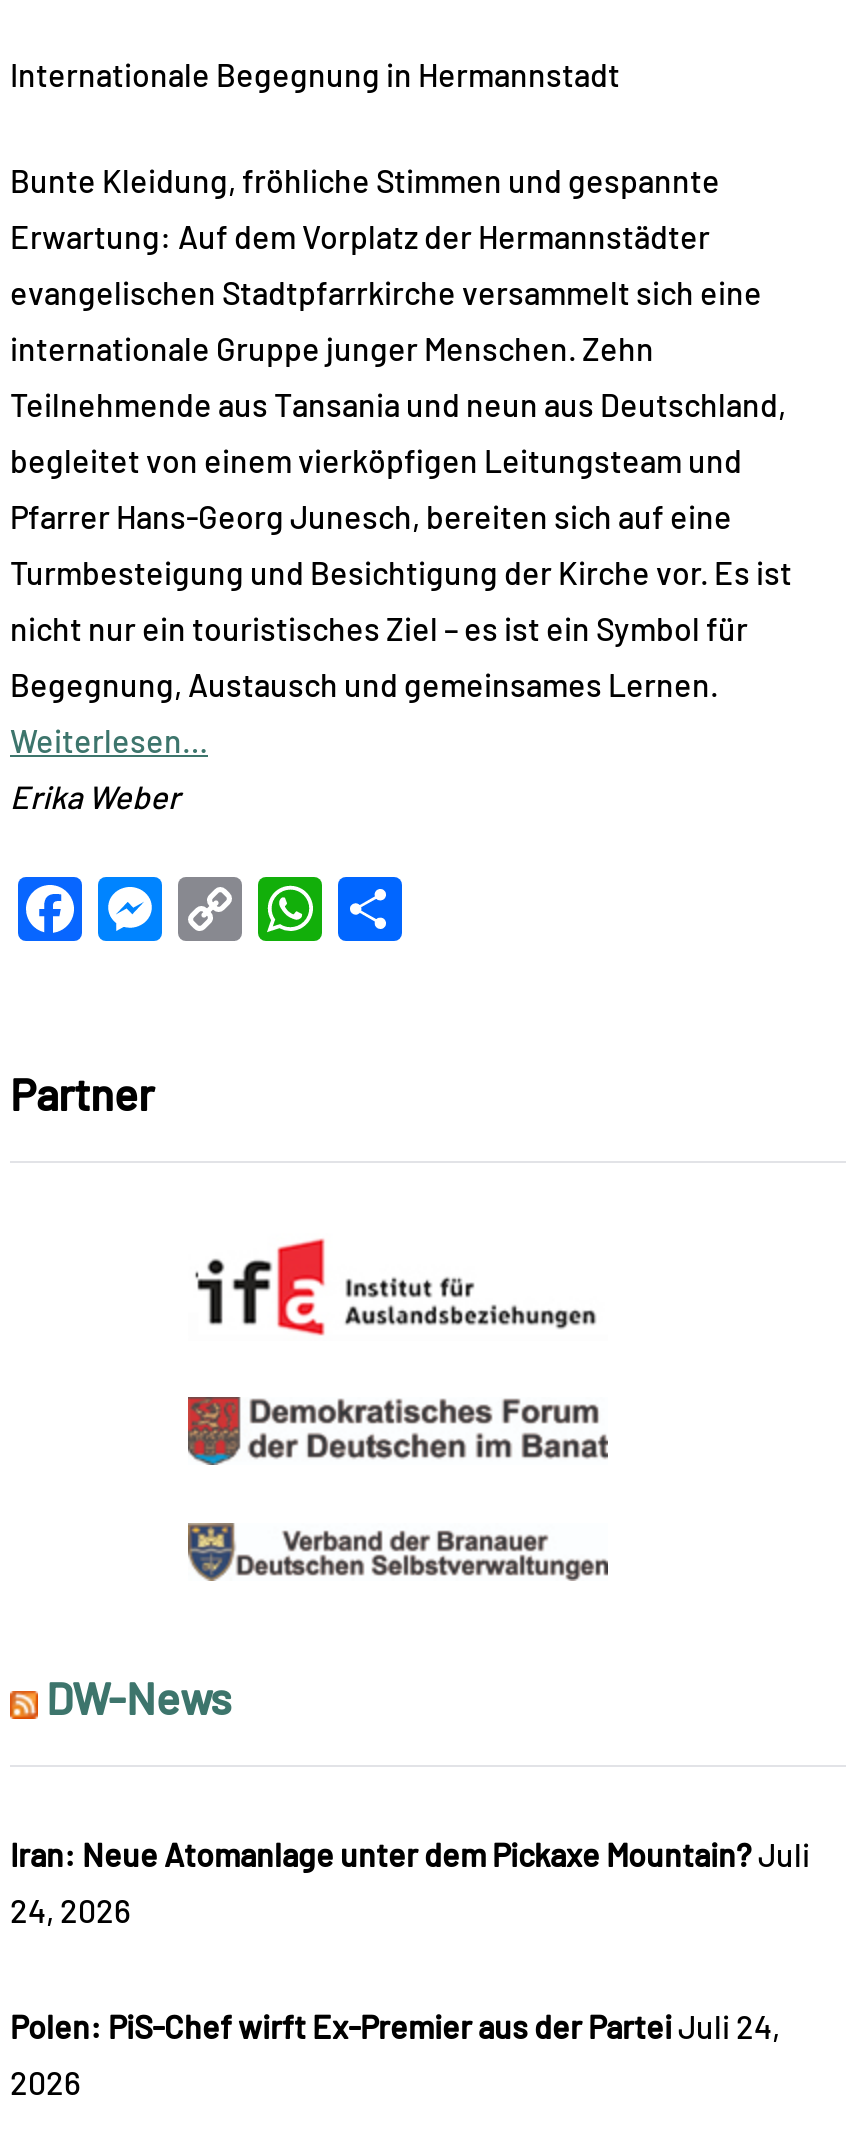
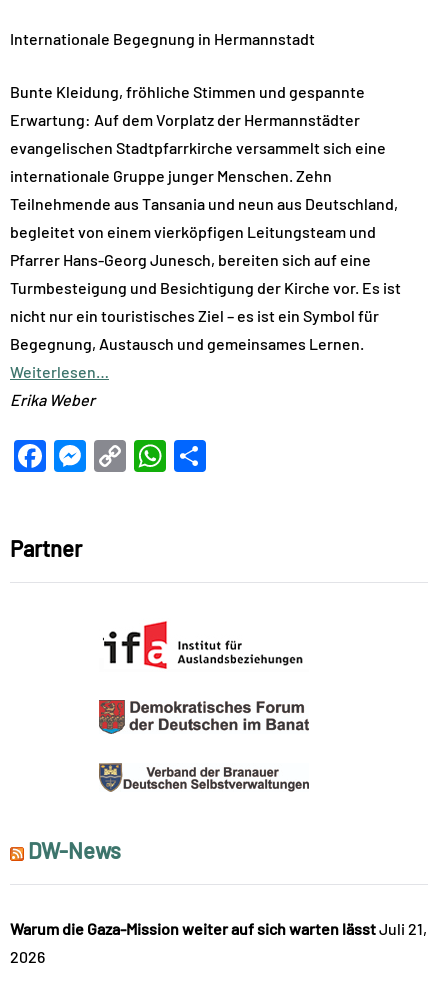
- Iran: Neue Atomanlage unter dem Pickaxe Mountain? Juli
- 24, 2026
- Polen: PiS-Chef wirft Ex-Premier aus der Partei Juli 24,
+ Warum die Gaza-Mission weiter auf sich warten lässt Juli 21,
